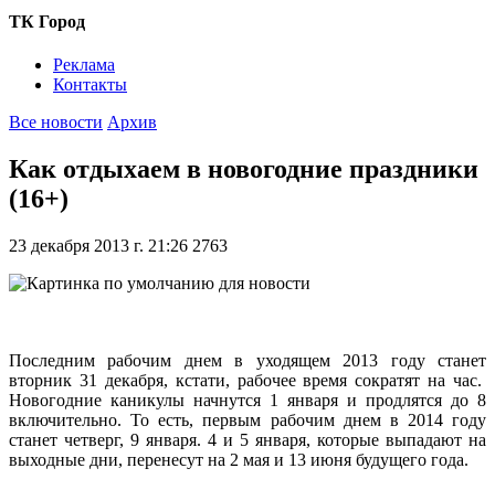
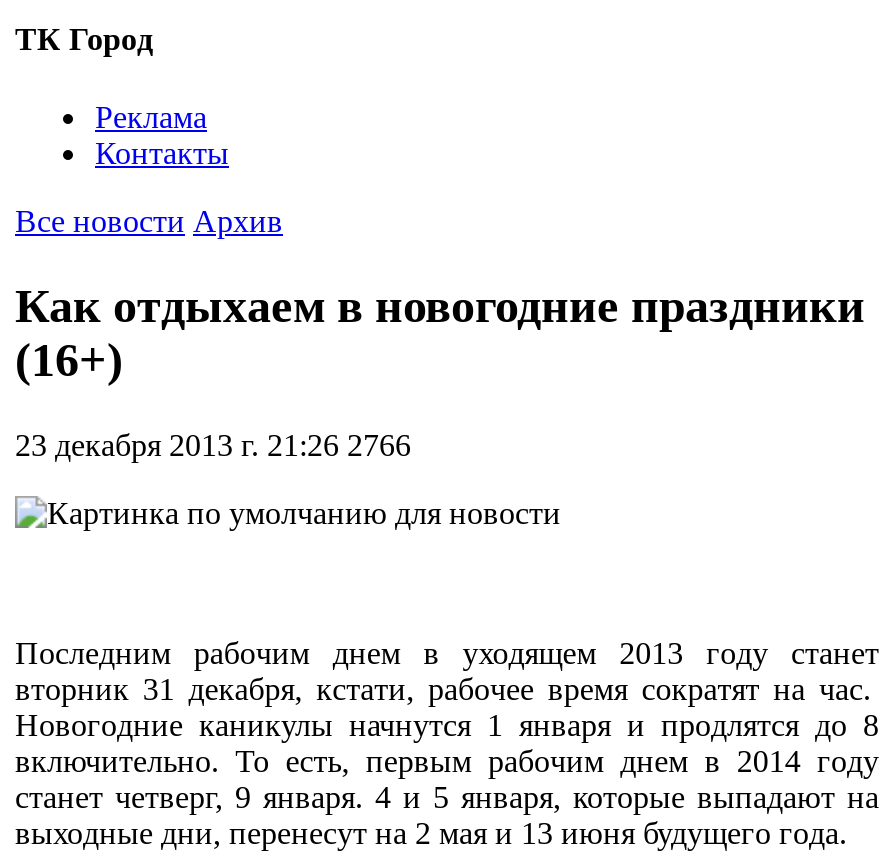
- 23 декабря 2013 г. 21:26 2763
+ 23 декабря 2013 г. 21:26 2766
